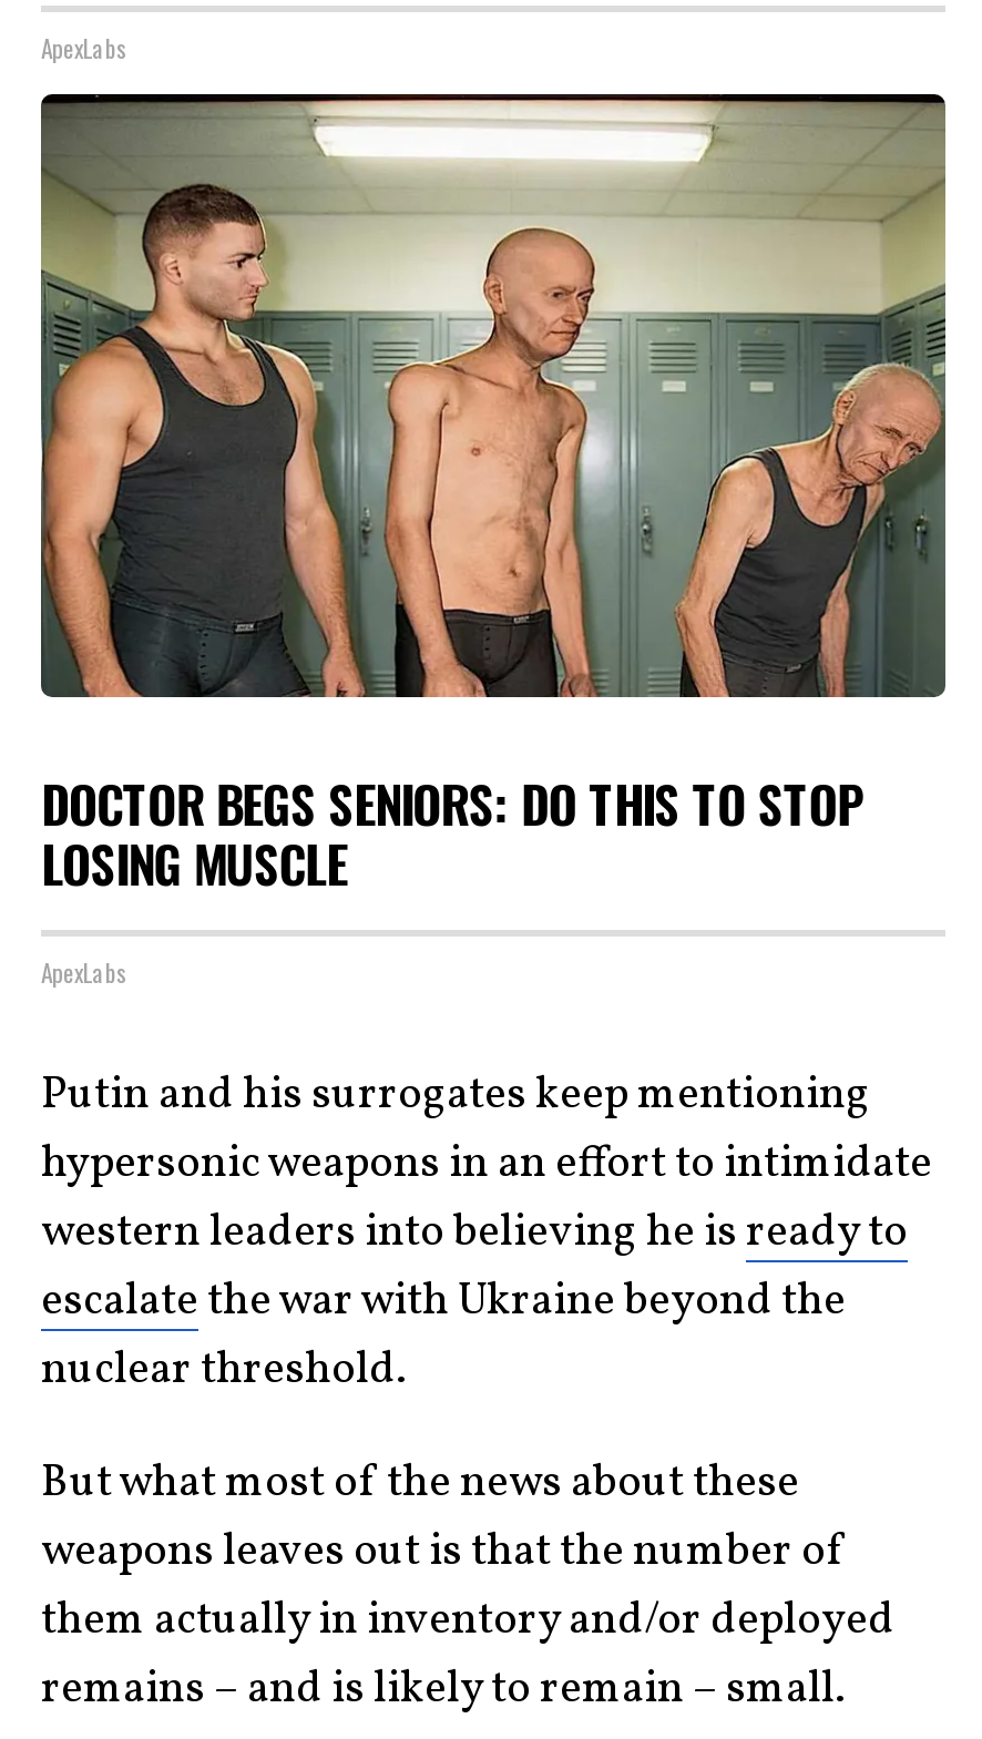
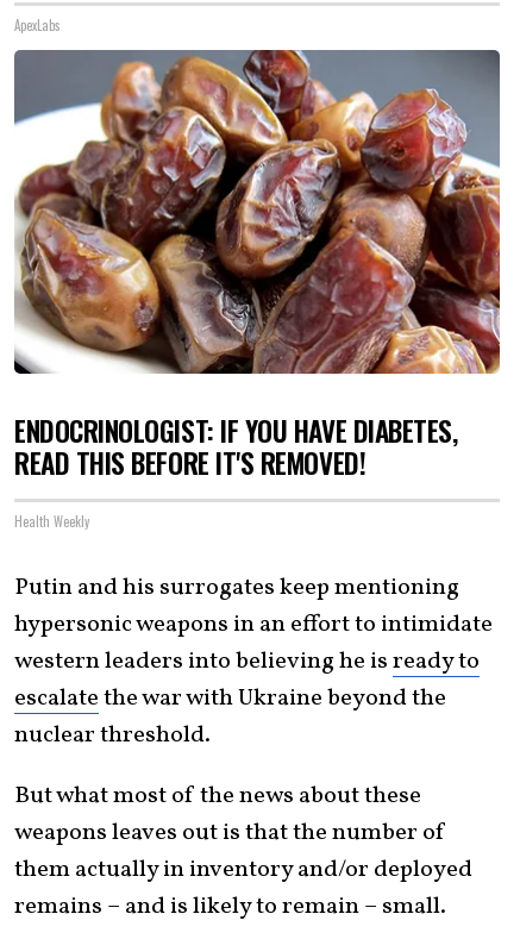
- [image]
- DOCTOR BEGS SENIORS: DO THIS TO STOP
- LOSING MUSCLE
+ [image]
+ ENDOCRINOLOGIST: IF YOU HAVE DIABETES,
+ READ THIS BEFORE IT'S REMOVED!

- ApexLabs
+ Health Weekly
